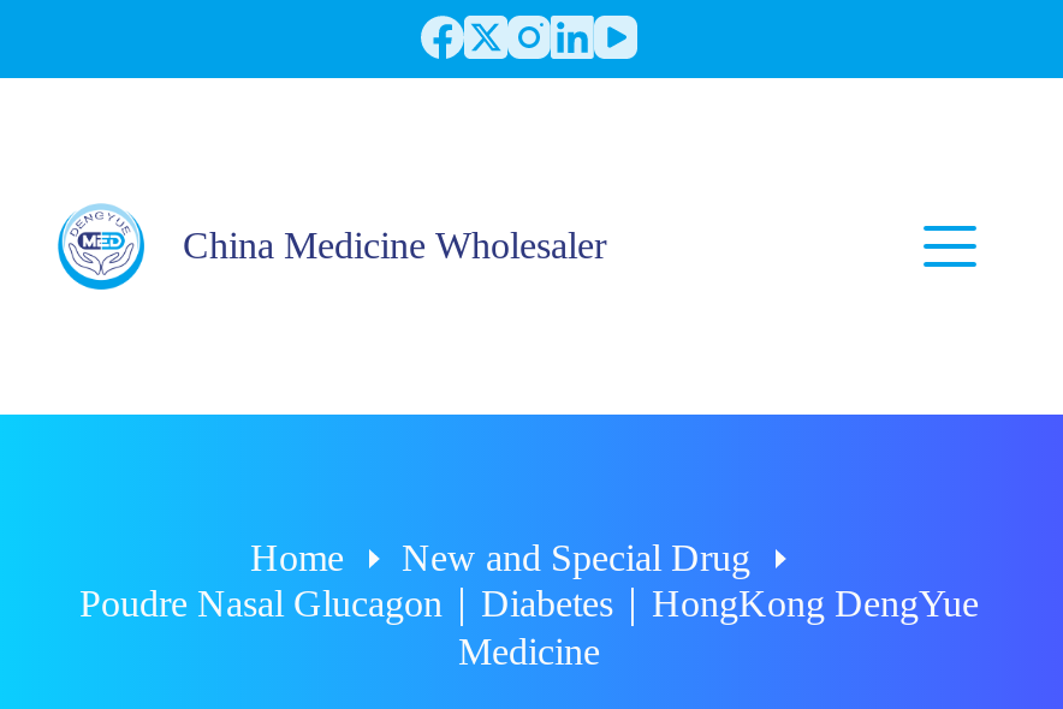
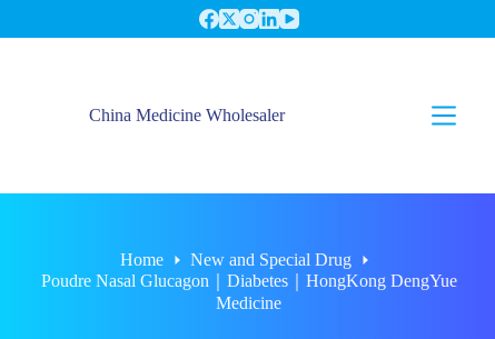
- [image]
